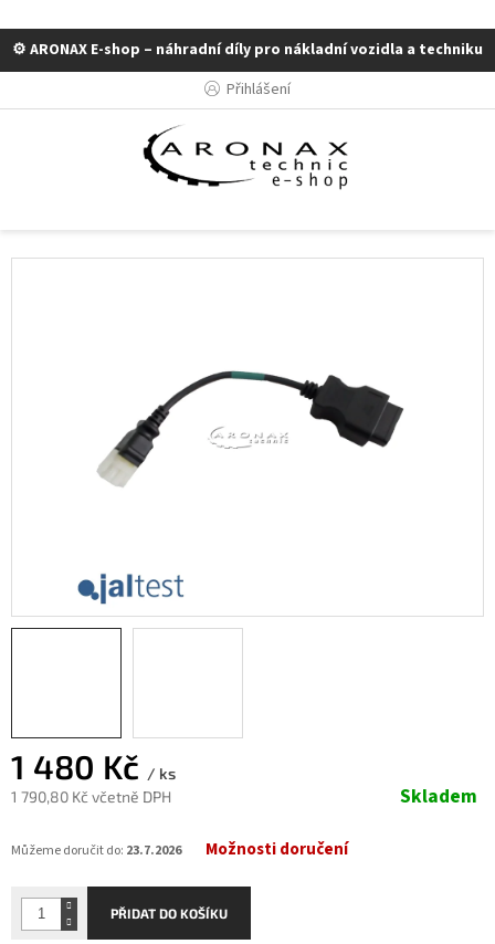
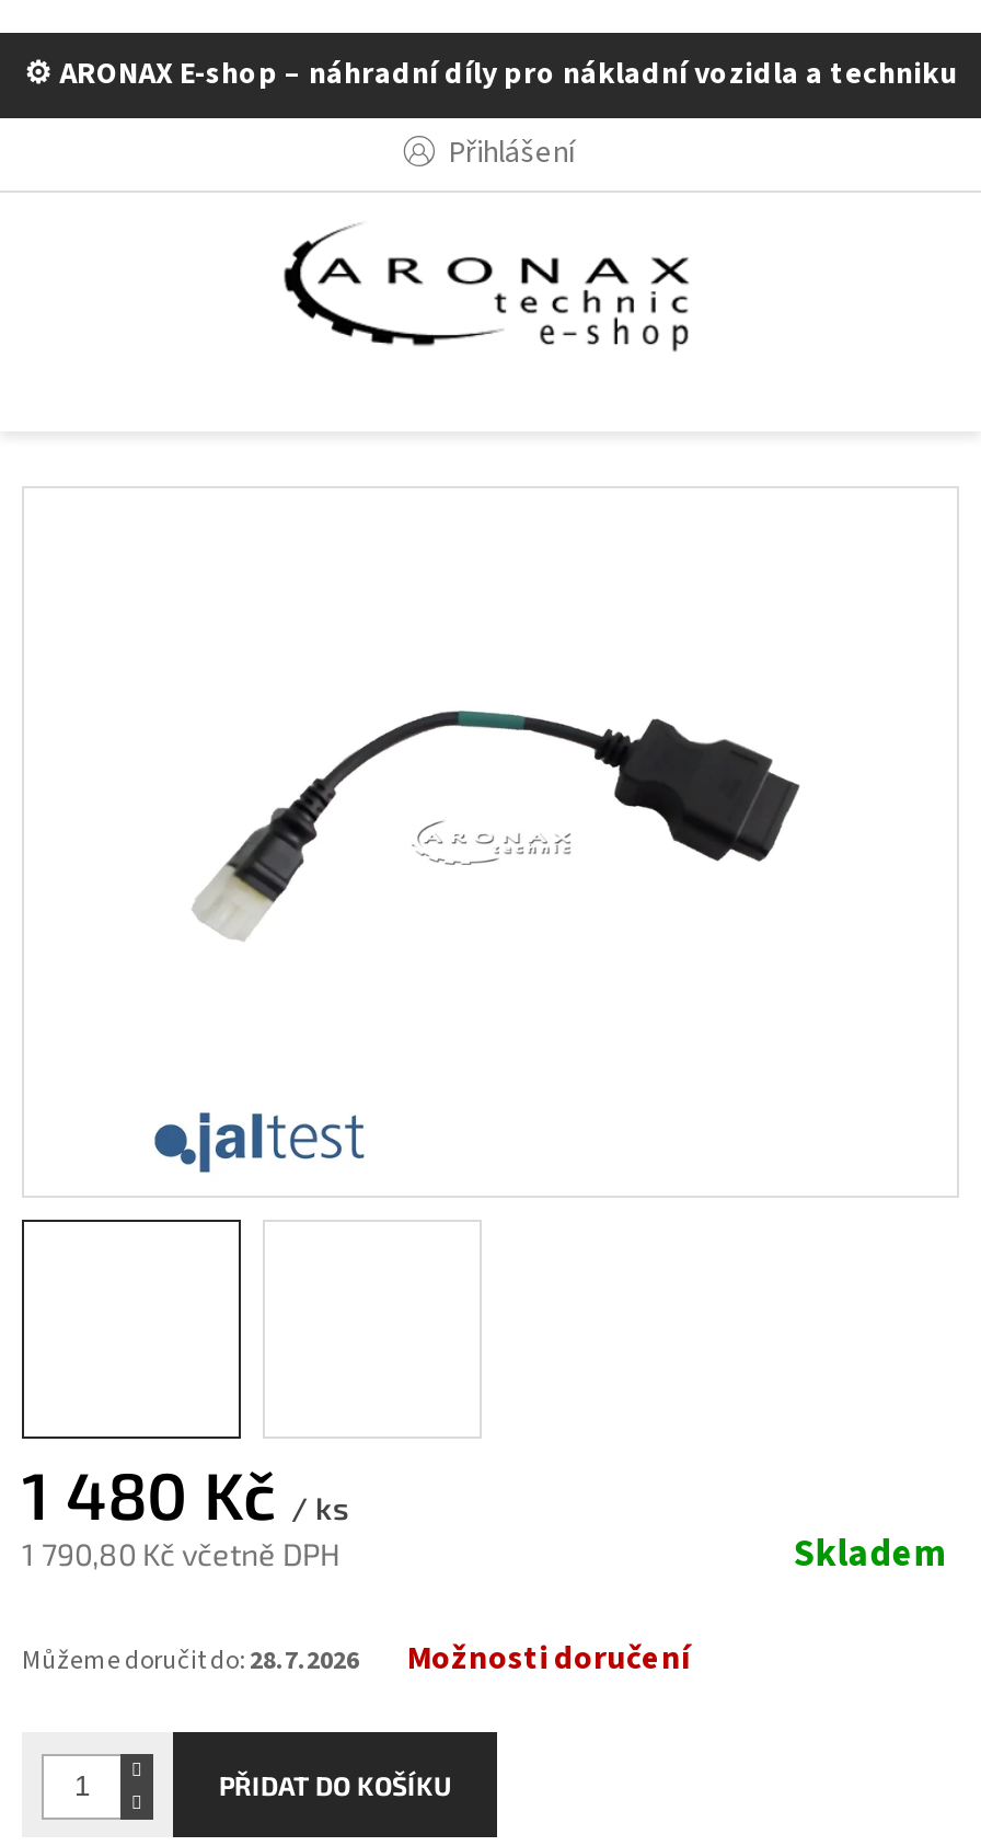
- Můžeme doručit do: 23.7.2026
+ Můžeme doručit do: 28.7.2026
